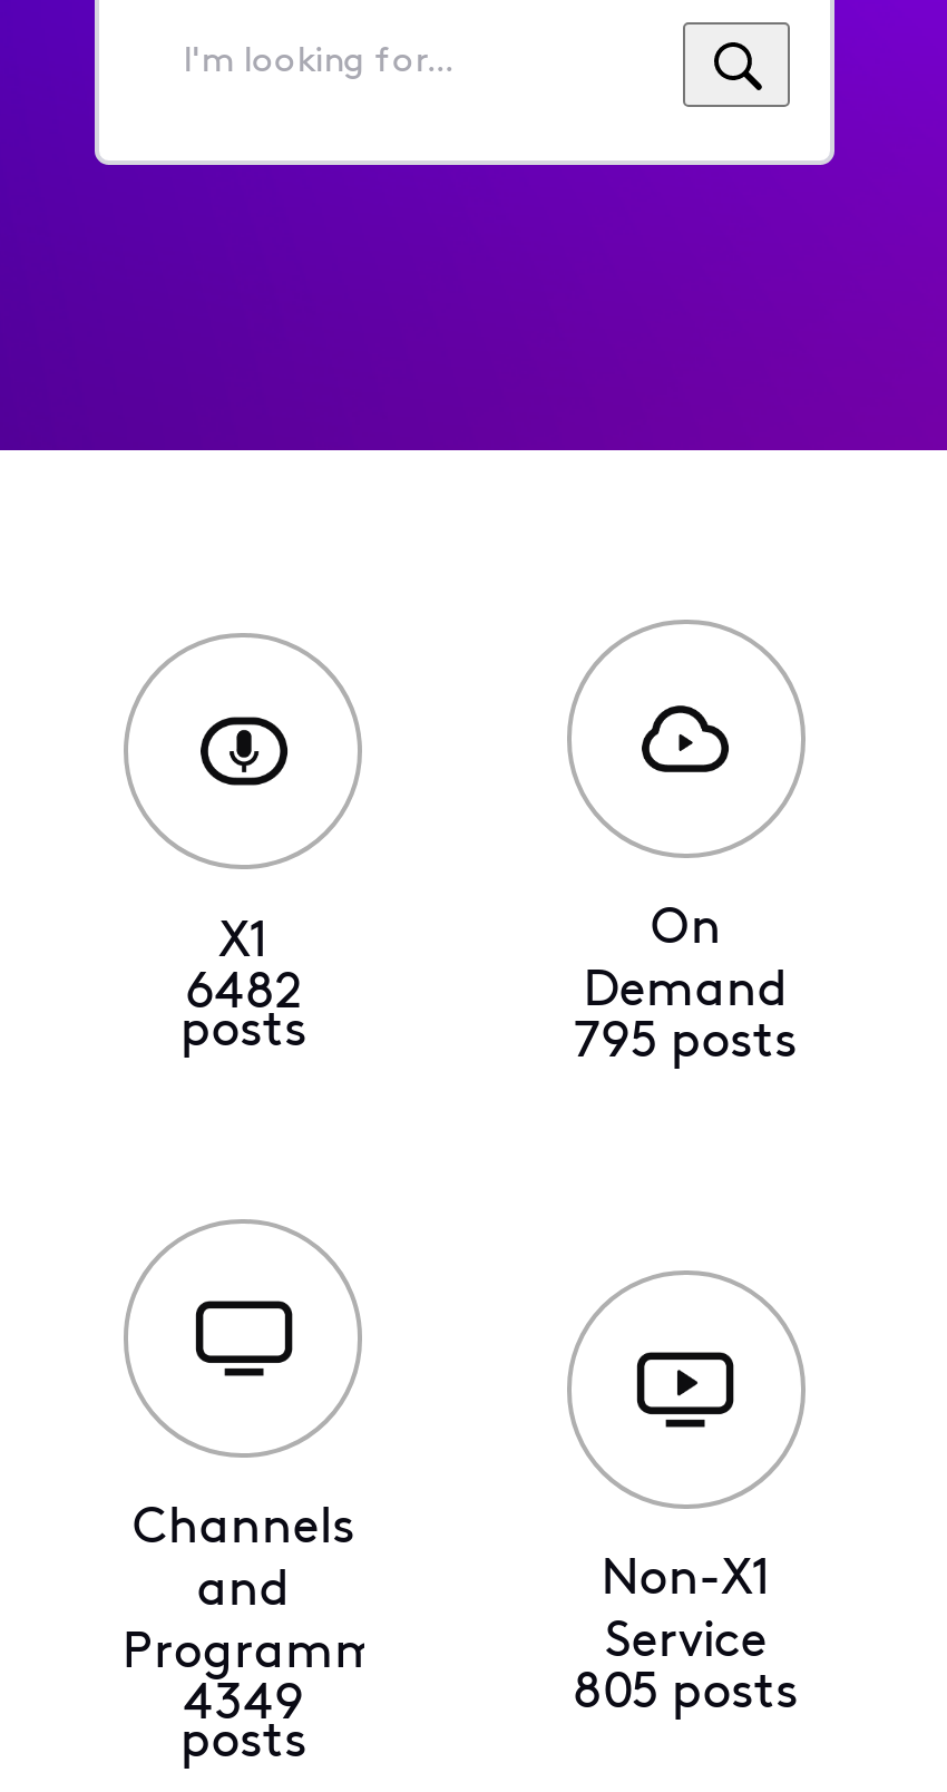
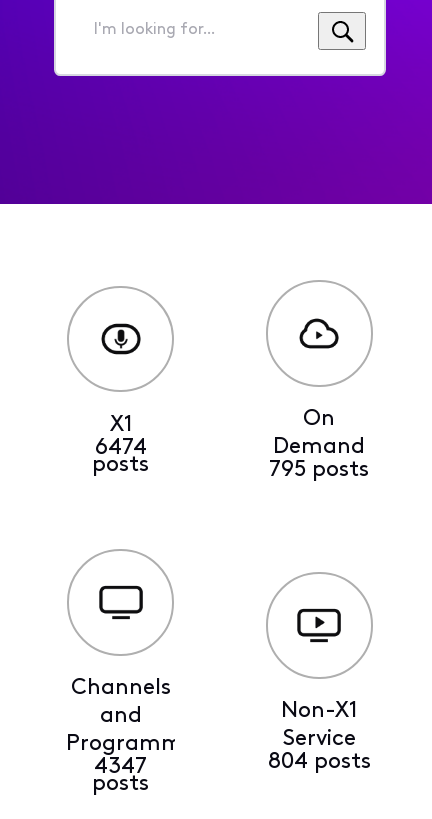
- 6482
+ 6474

- 4349
+ 4347

- 805 posts
+ 804 posts
